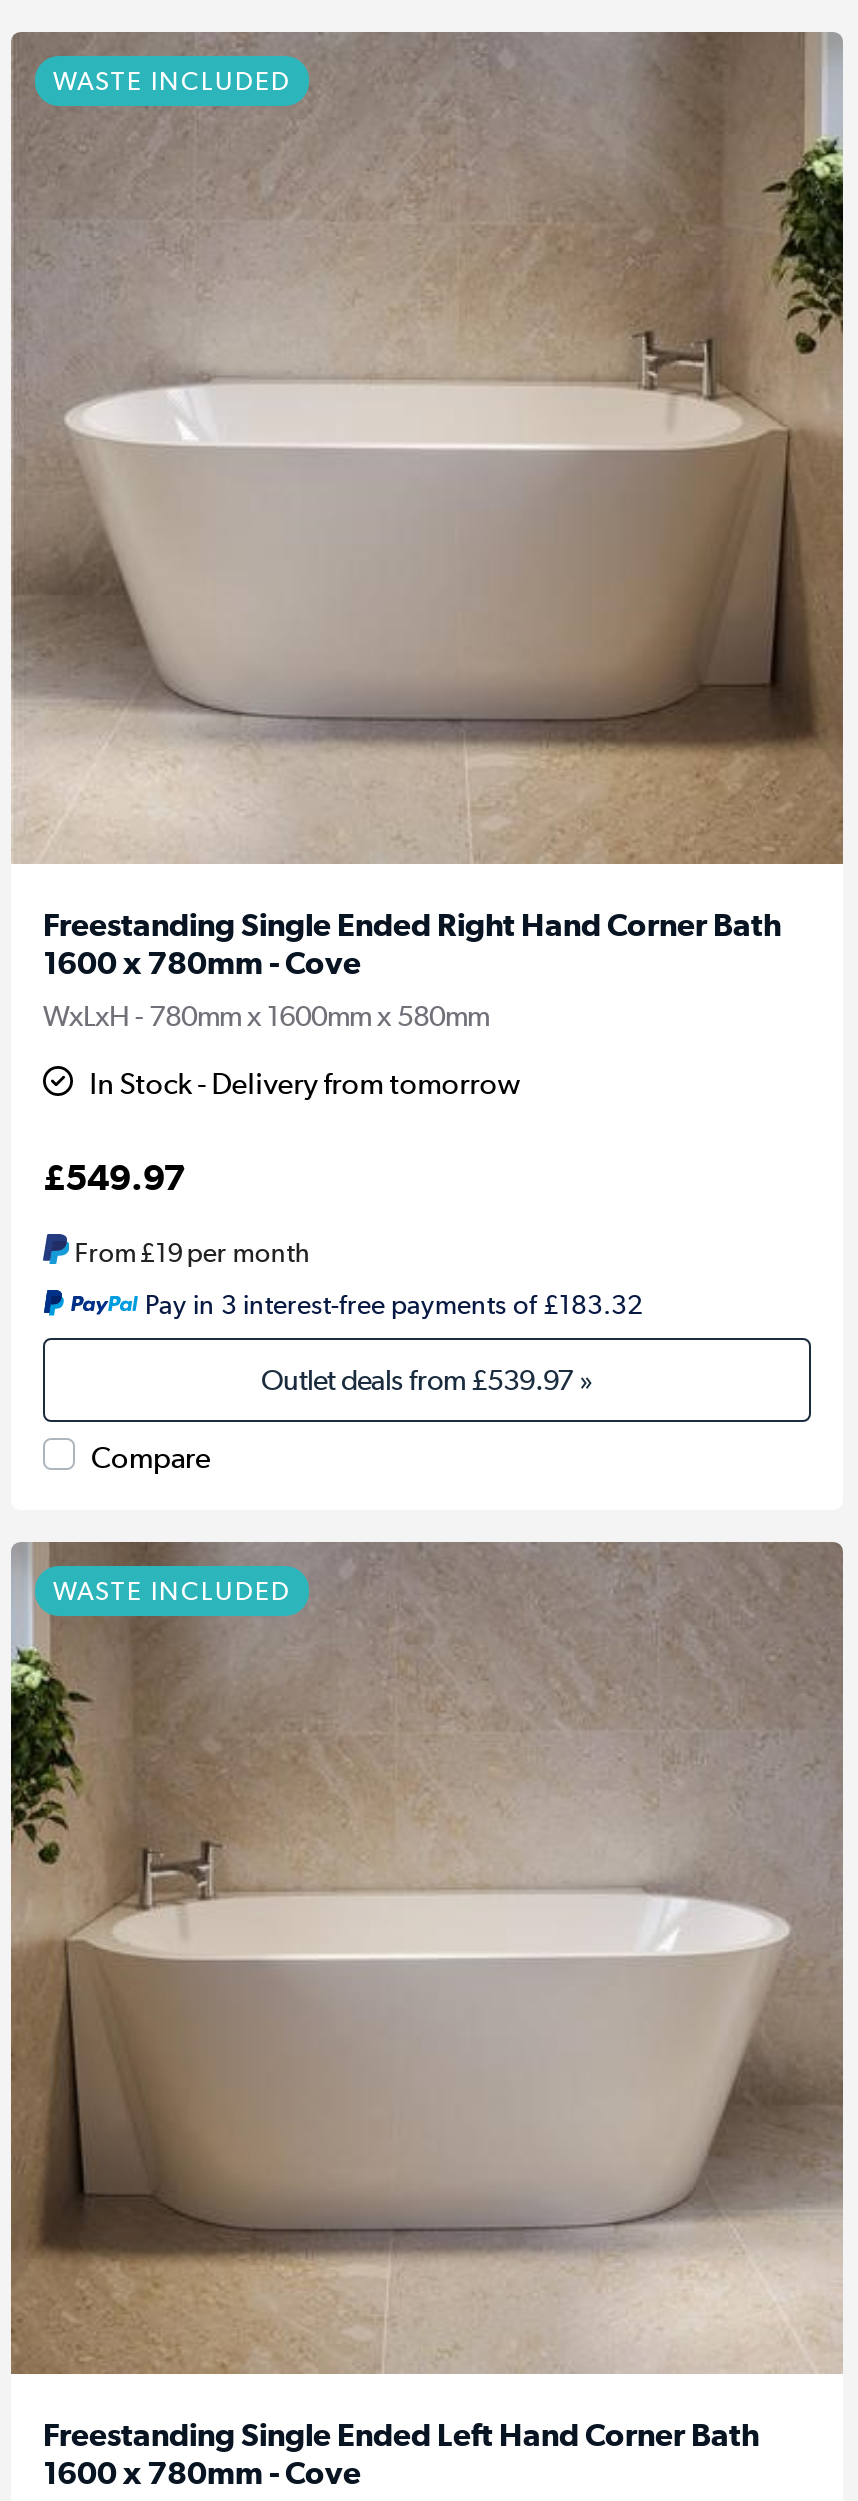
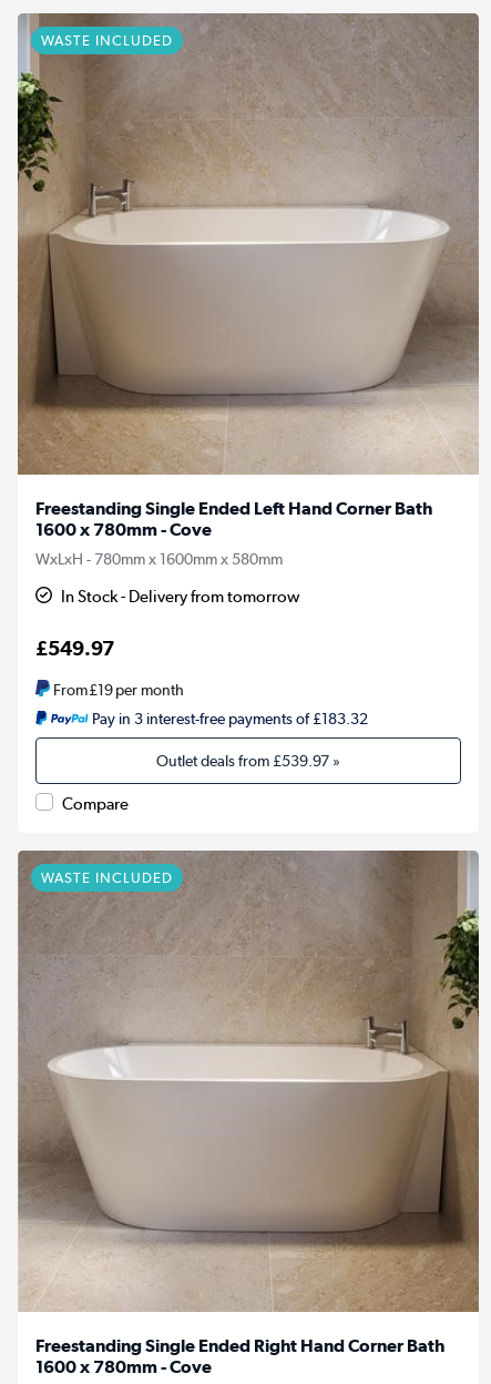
moved down: [image] | Freestanding Single Ended Right Hand Corner Bath

moved up: [image] | Freestanding Single Ended Left Hand Corner Bath
